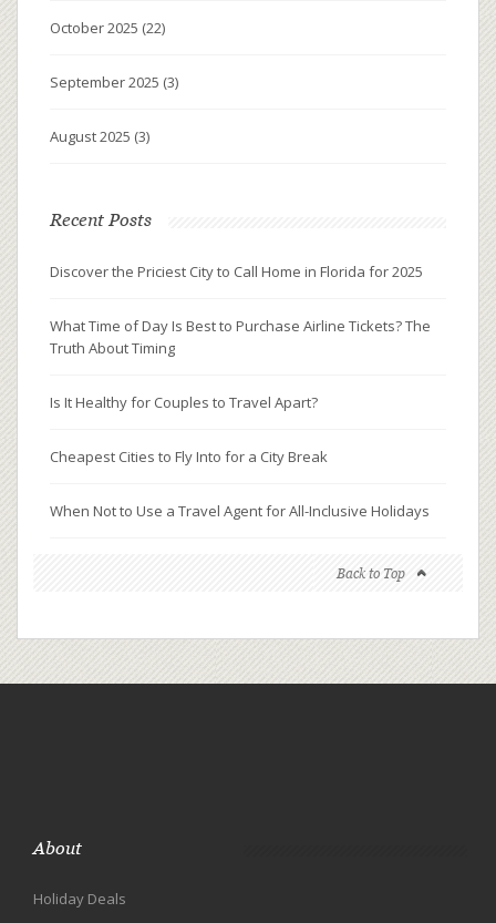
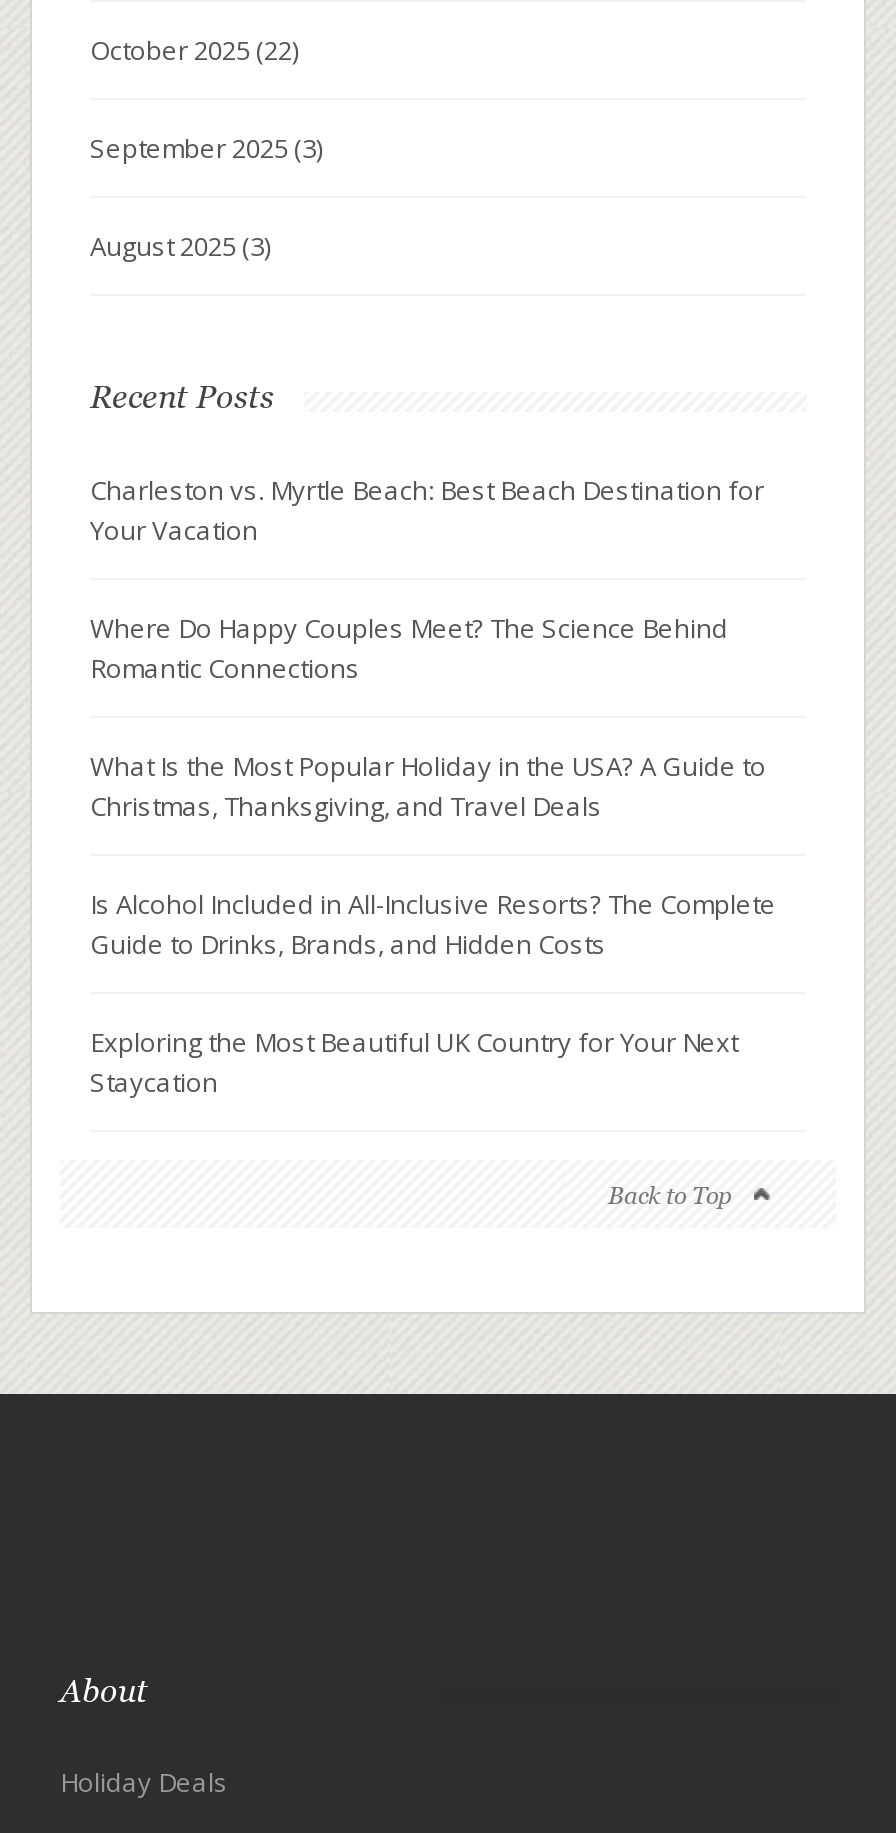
- Discover the Priciest City to Call Home in Florida for 2025
+ Charleston vs. Myrtle Beach: Best Beach Destination for
+ Your Vacation

- What Time of Day Is Best to Purchase Airline Tickets? The
- Truth About Timing
+ Where Do Happy Couples Meet? The Science Behind
+ Romantic Connections

- Is It Healthy for Couples to Travel Apart?
+ What Is the Most Popular Holiday in the USA? A Guide to
+ Christmas, Thanksgiving, and Travel Deals

- Cheapest Cities to Fly Into for a City Break
+ Is Alcohol Included in All-Inclusive Resorts? The Complete
+ Guide to Drinks, Brands, and Hidden Costs

- When Not to Use a Travel Agent for All-Inclusive Holidays
+ Exploring the Most Beautiful UK Country for Your Next
+ Staycation
